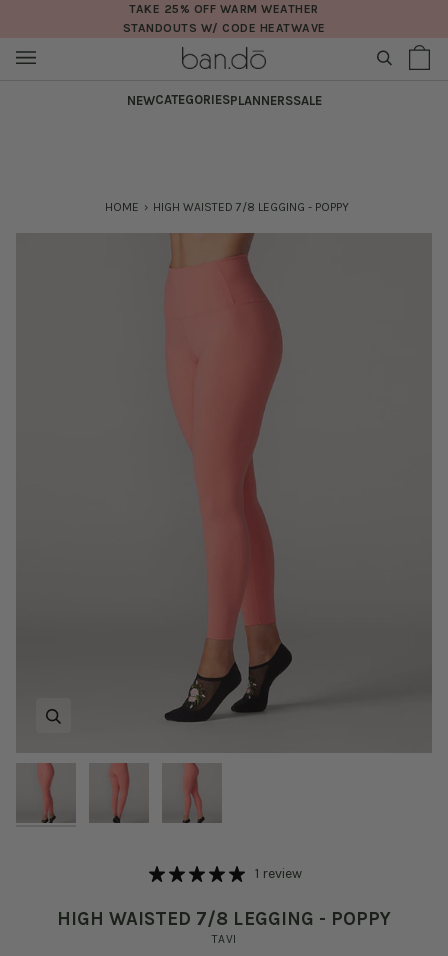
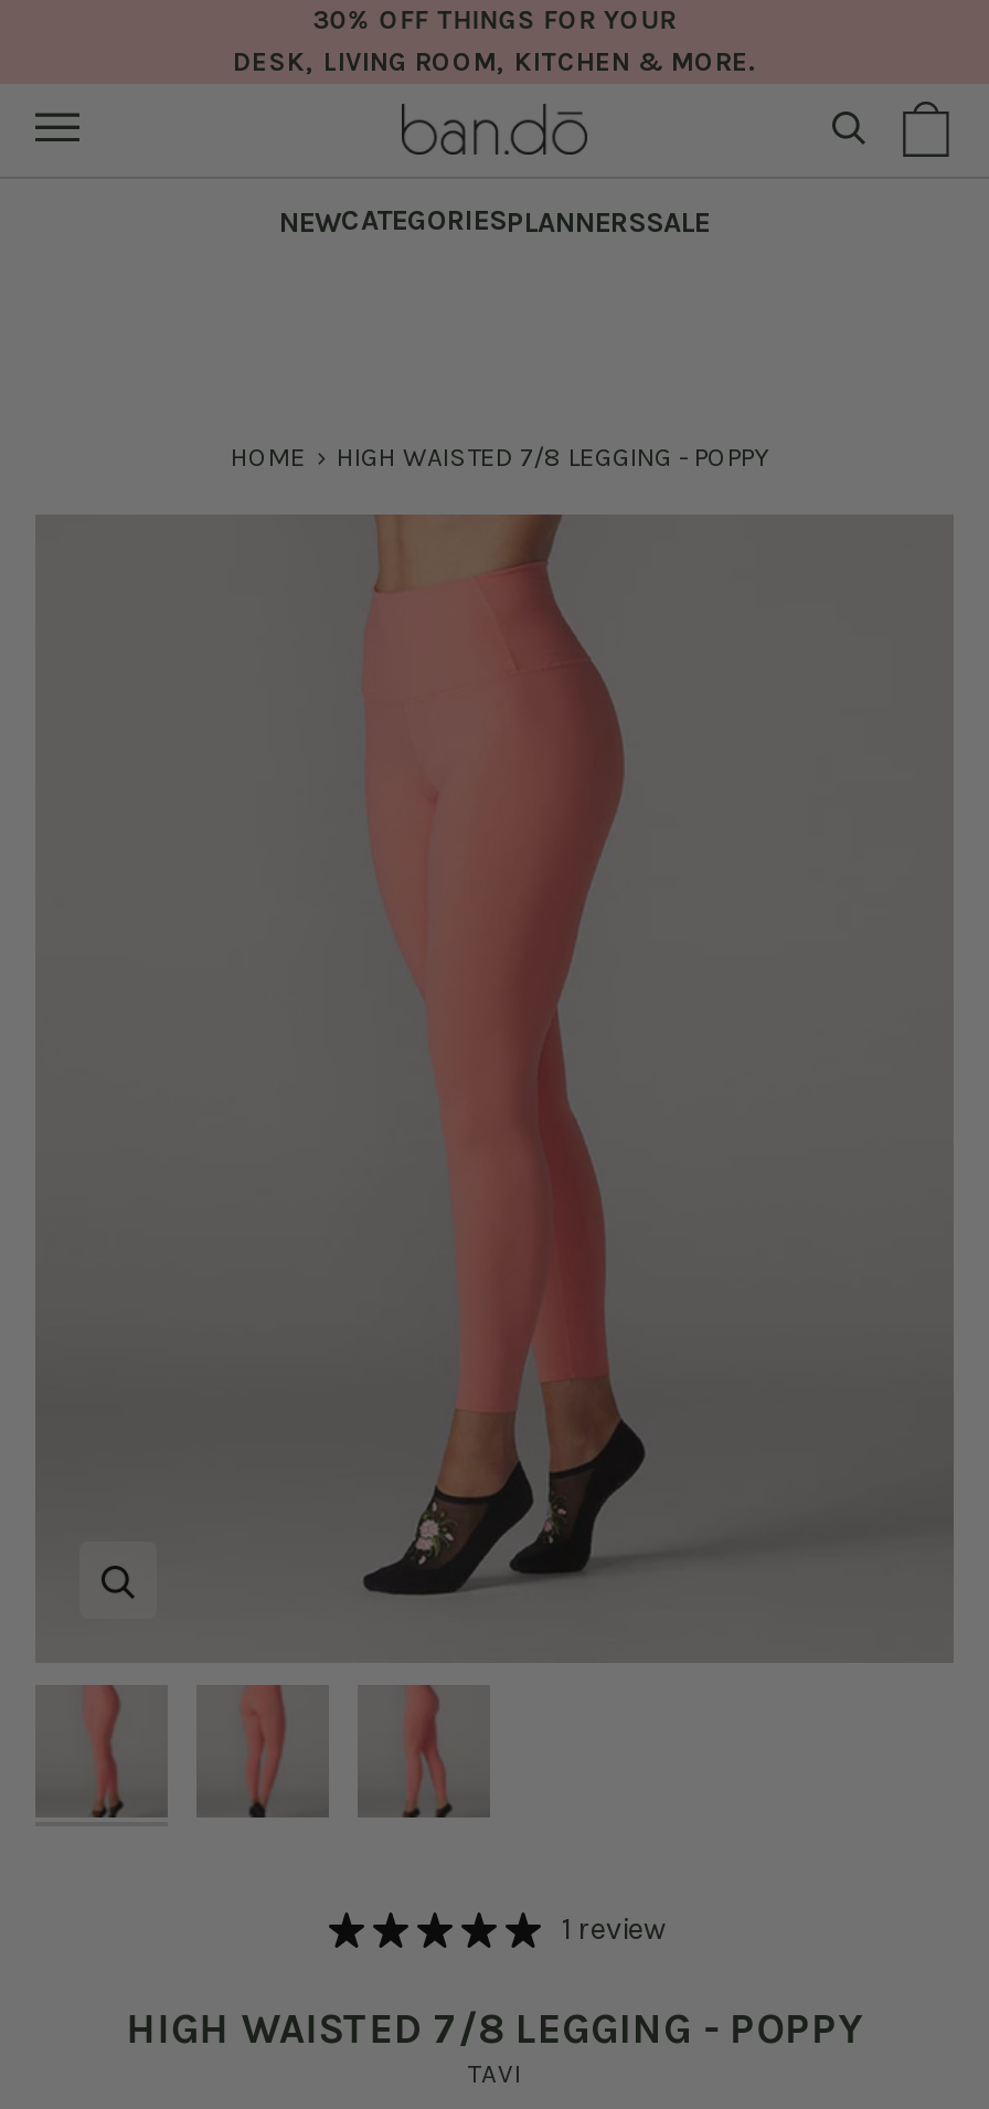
- TAKE 25% OFF WARM WEATHER
- STANDOUTS W/ CODE HEATWAVE
+ 30% OFF THINGS FOR YOUR
+ DESK, LIVING ROOM, KITCHEN & MORE.
